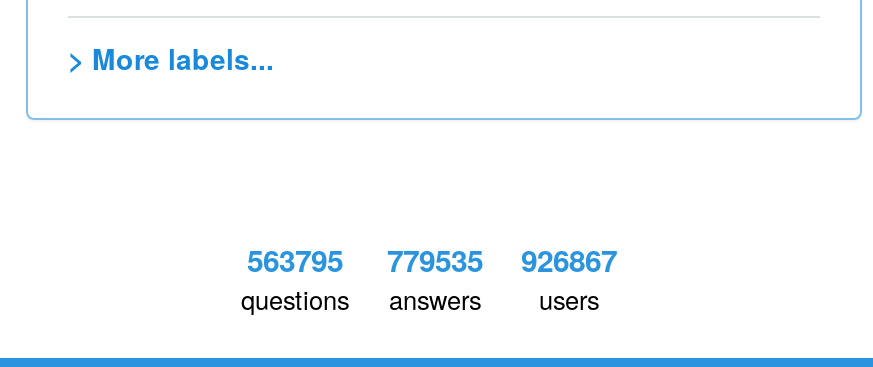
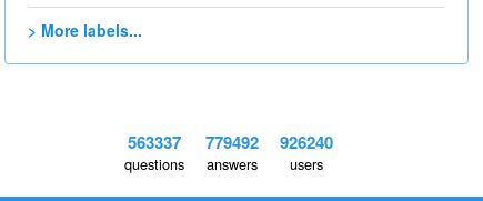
- 563795
+ 563337

- 779535
+ 779492

- 926867
+ 926240
